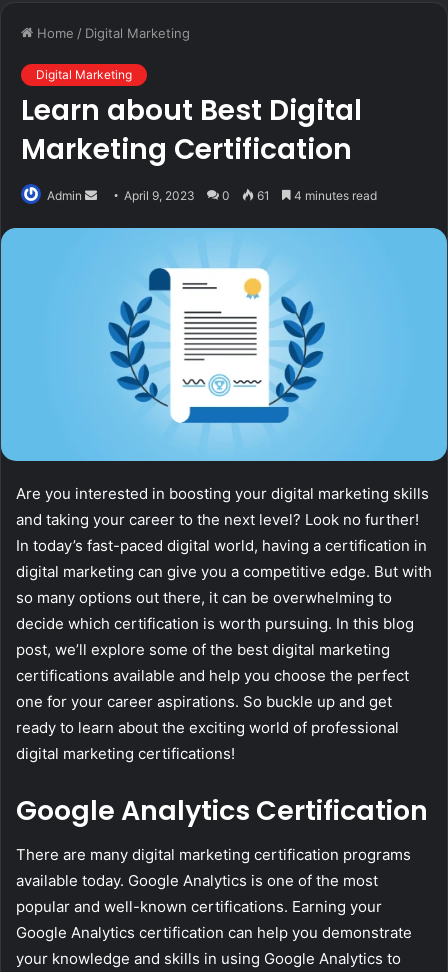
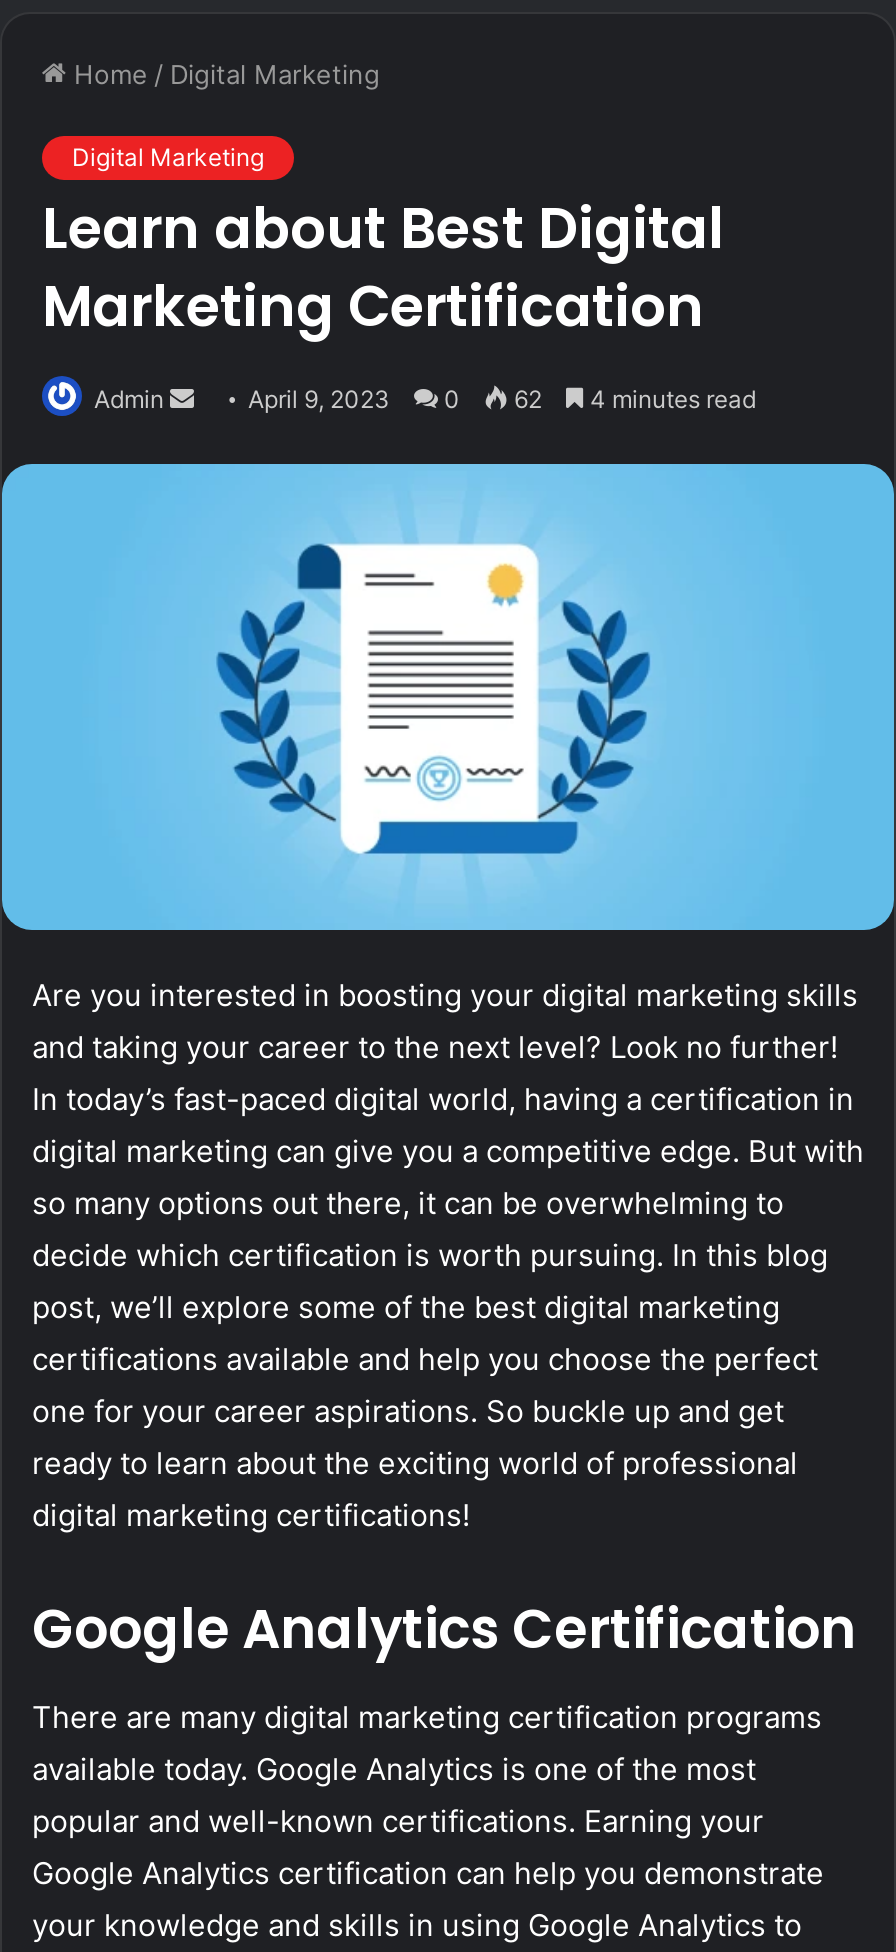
- 61
+ 62
